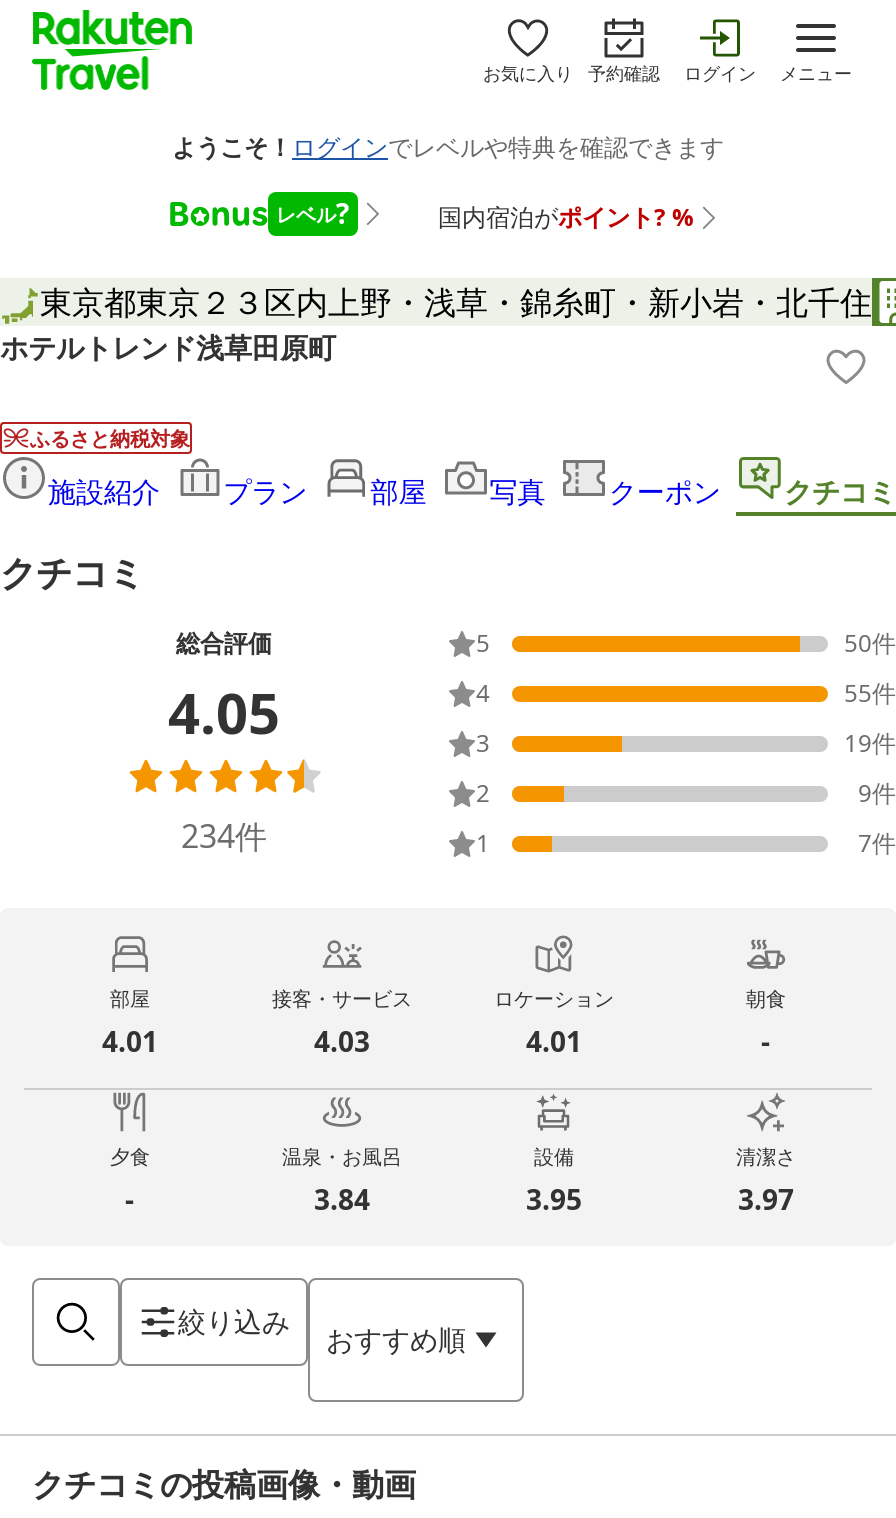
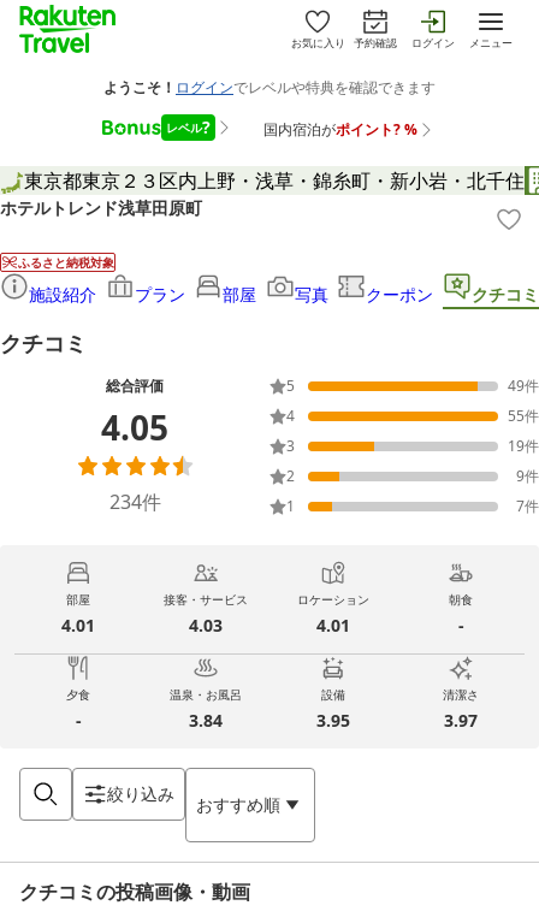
- 50件
+ 49件
